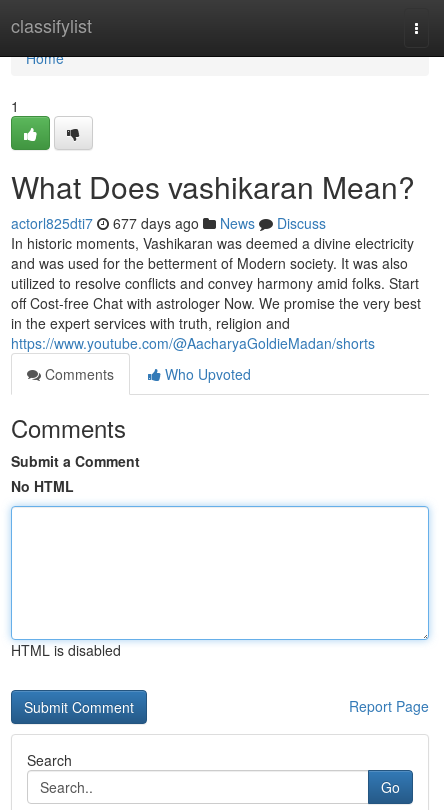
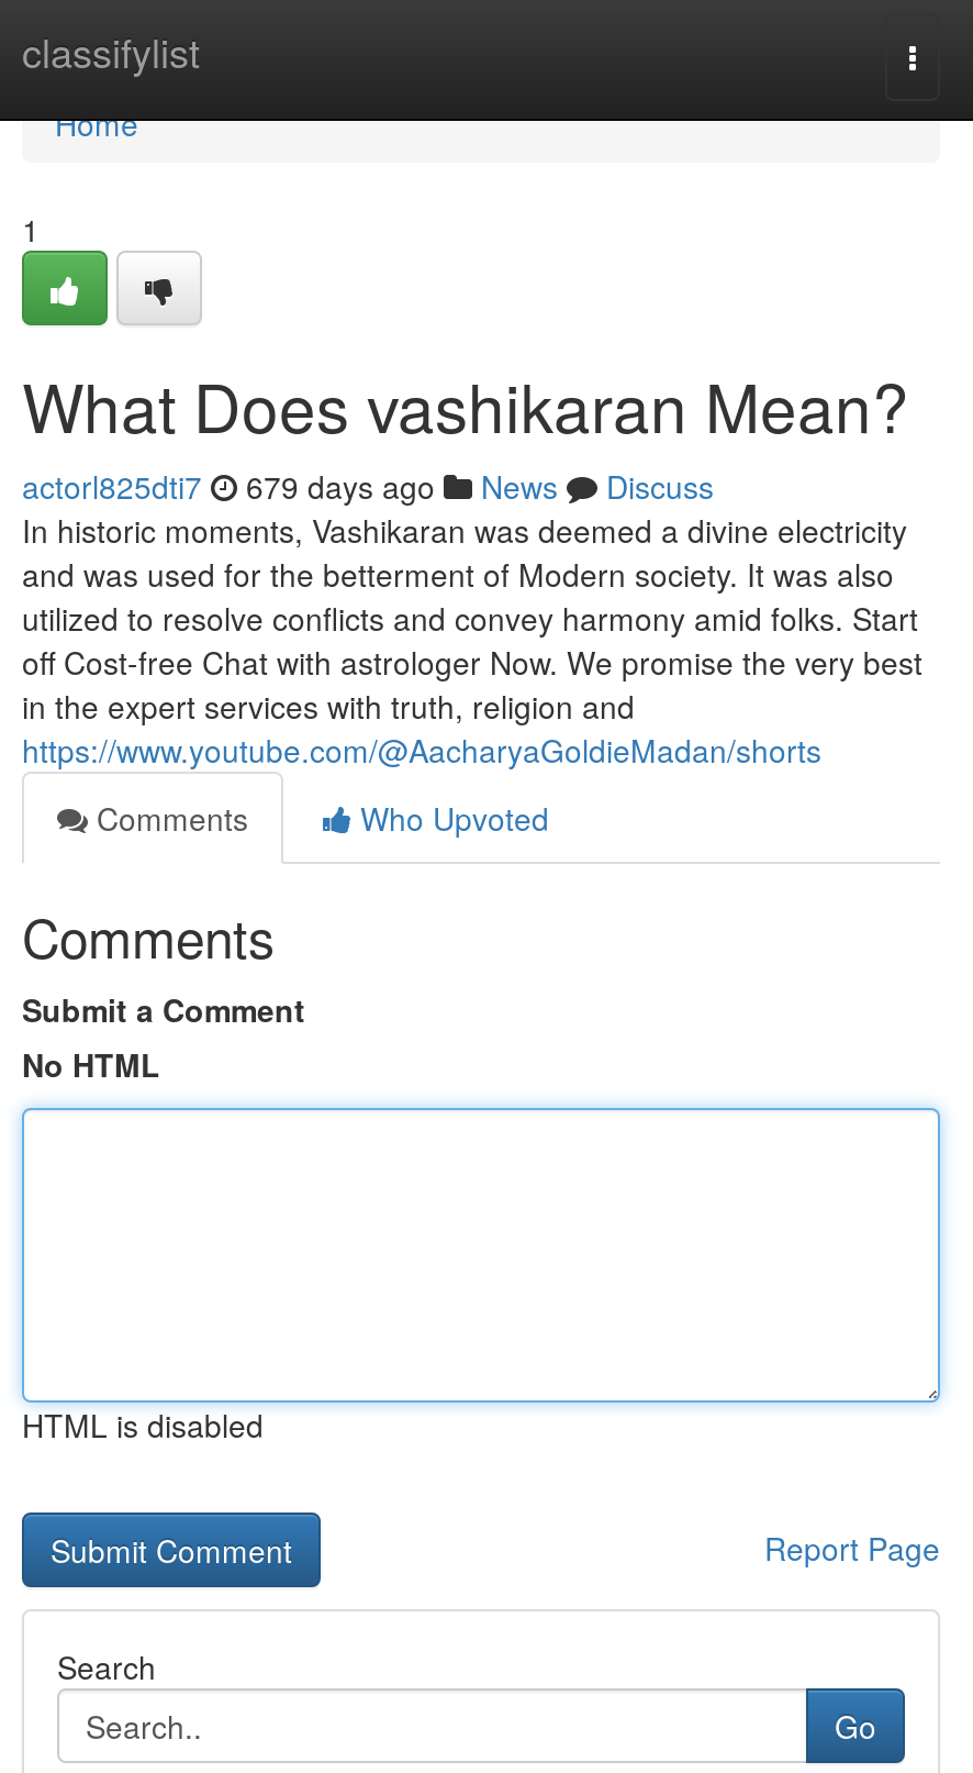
- actorl825dti7 677 days ago News Discuss
+ actorl825dti7 679 days ago News Discuss
